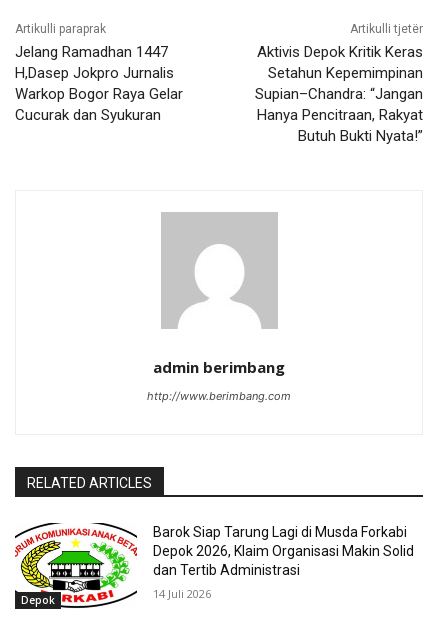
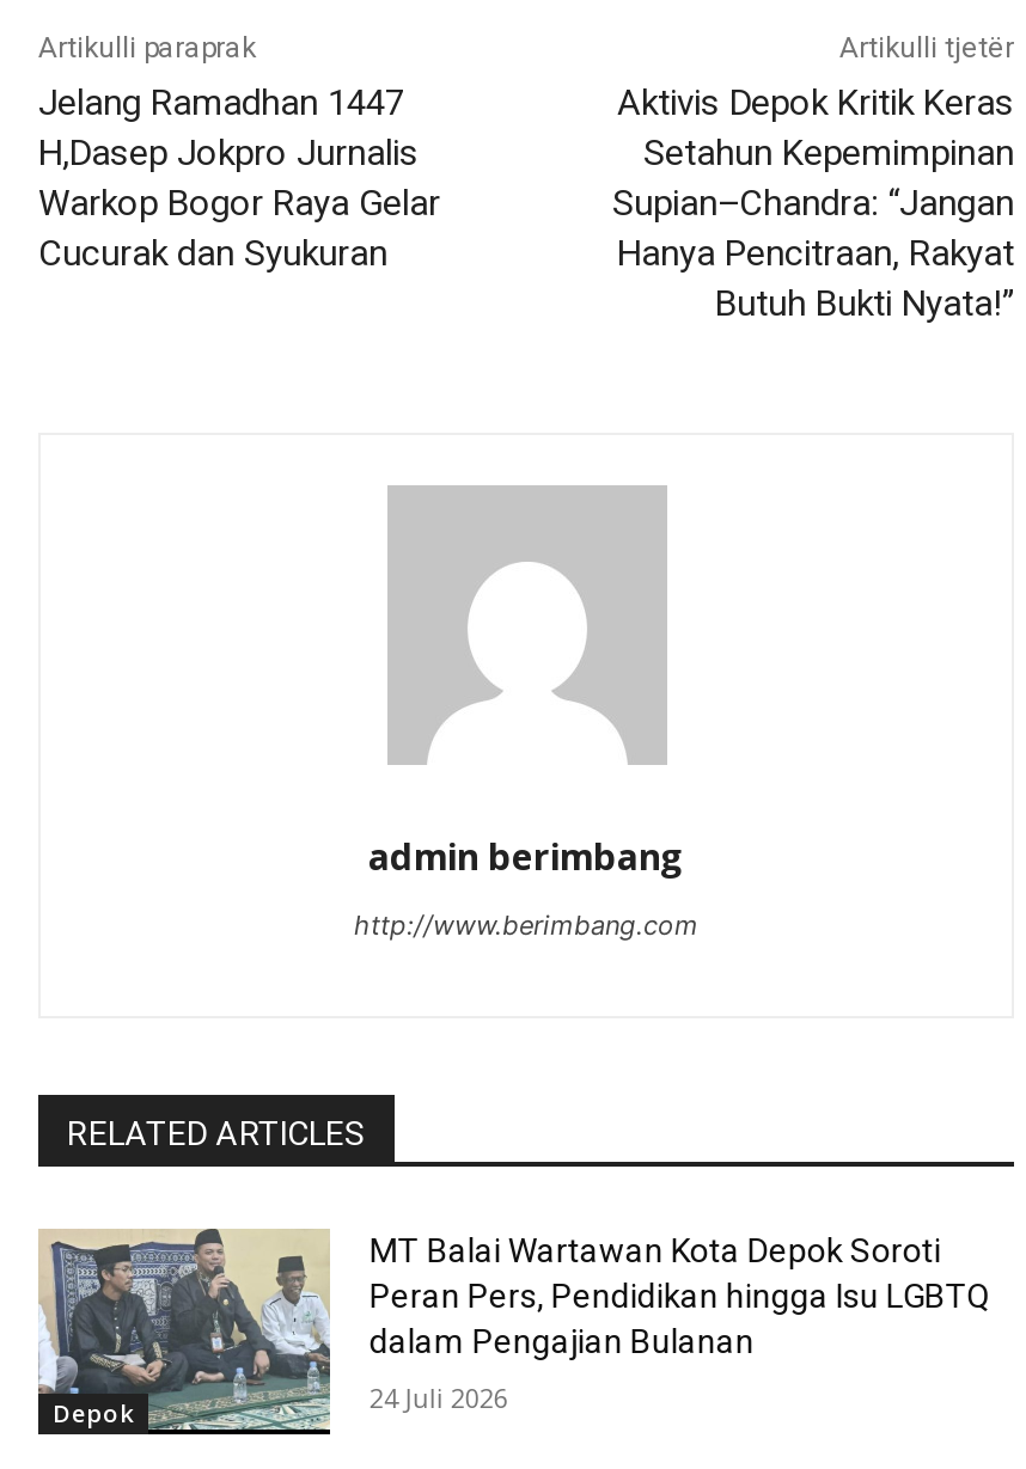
- [image]
- Barok Siap Tarung Lagi di Musda Forkabi
- Depok 2026, Klaim Organisasi Makin Solid
- dan Tertib Administrasi
+ [image]
+ MT Balai Wartawan Kota Depok Soroti
+ Peran Pers, Pendidikan hingga Isu LGBTQ
+ dalam Pengajian Bulanan

- 14 Juli 2026
+ 24 Juli 2026
